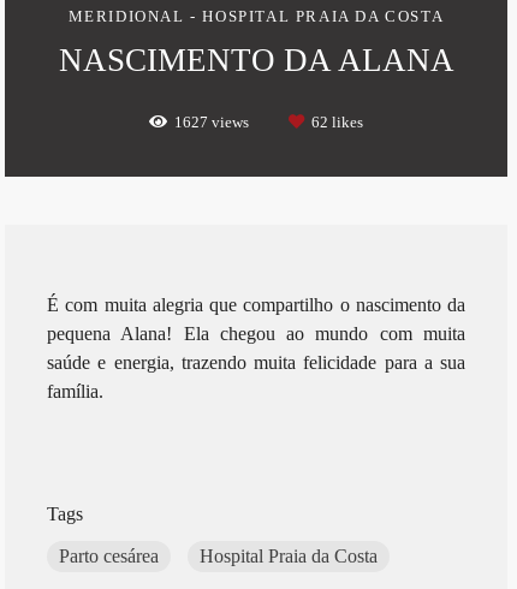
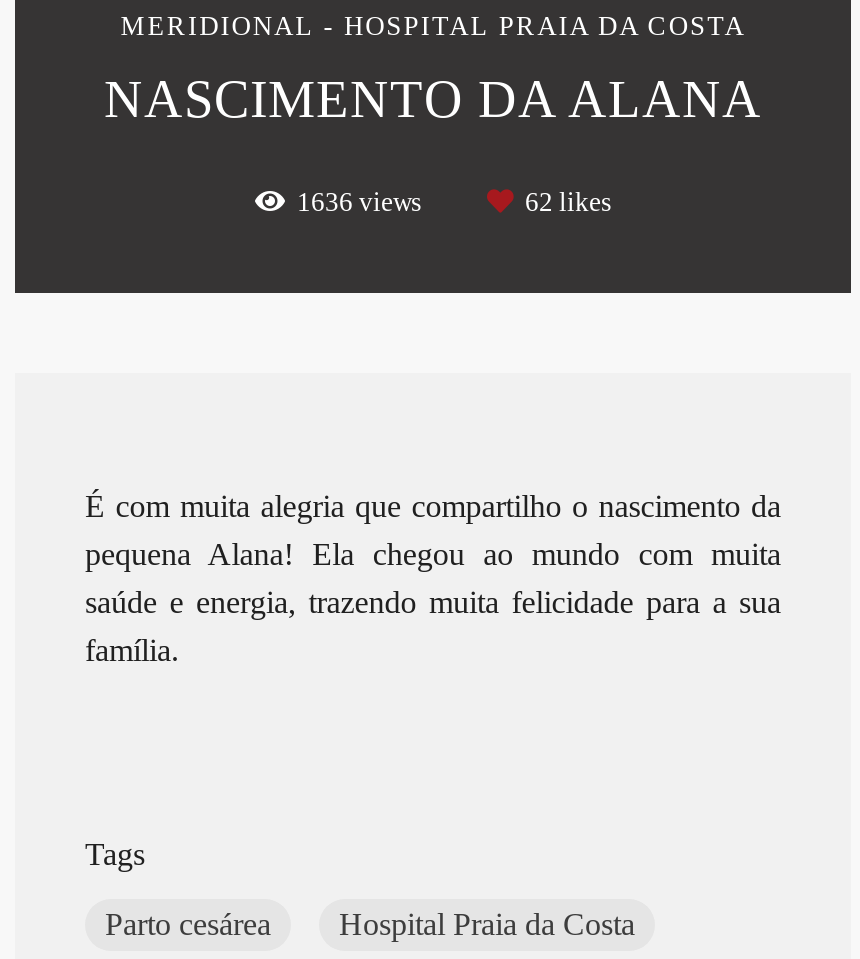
- 1627 views
+ 1636 views
